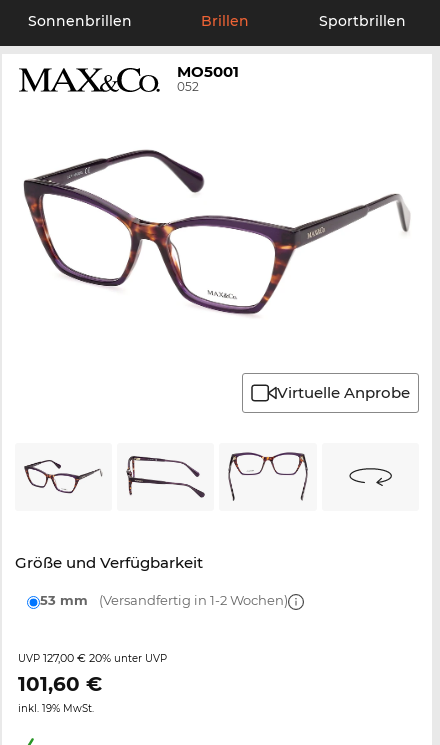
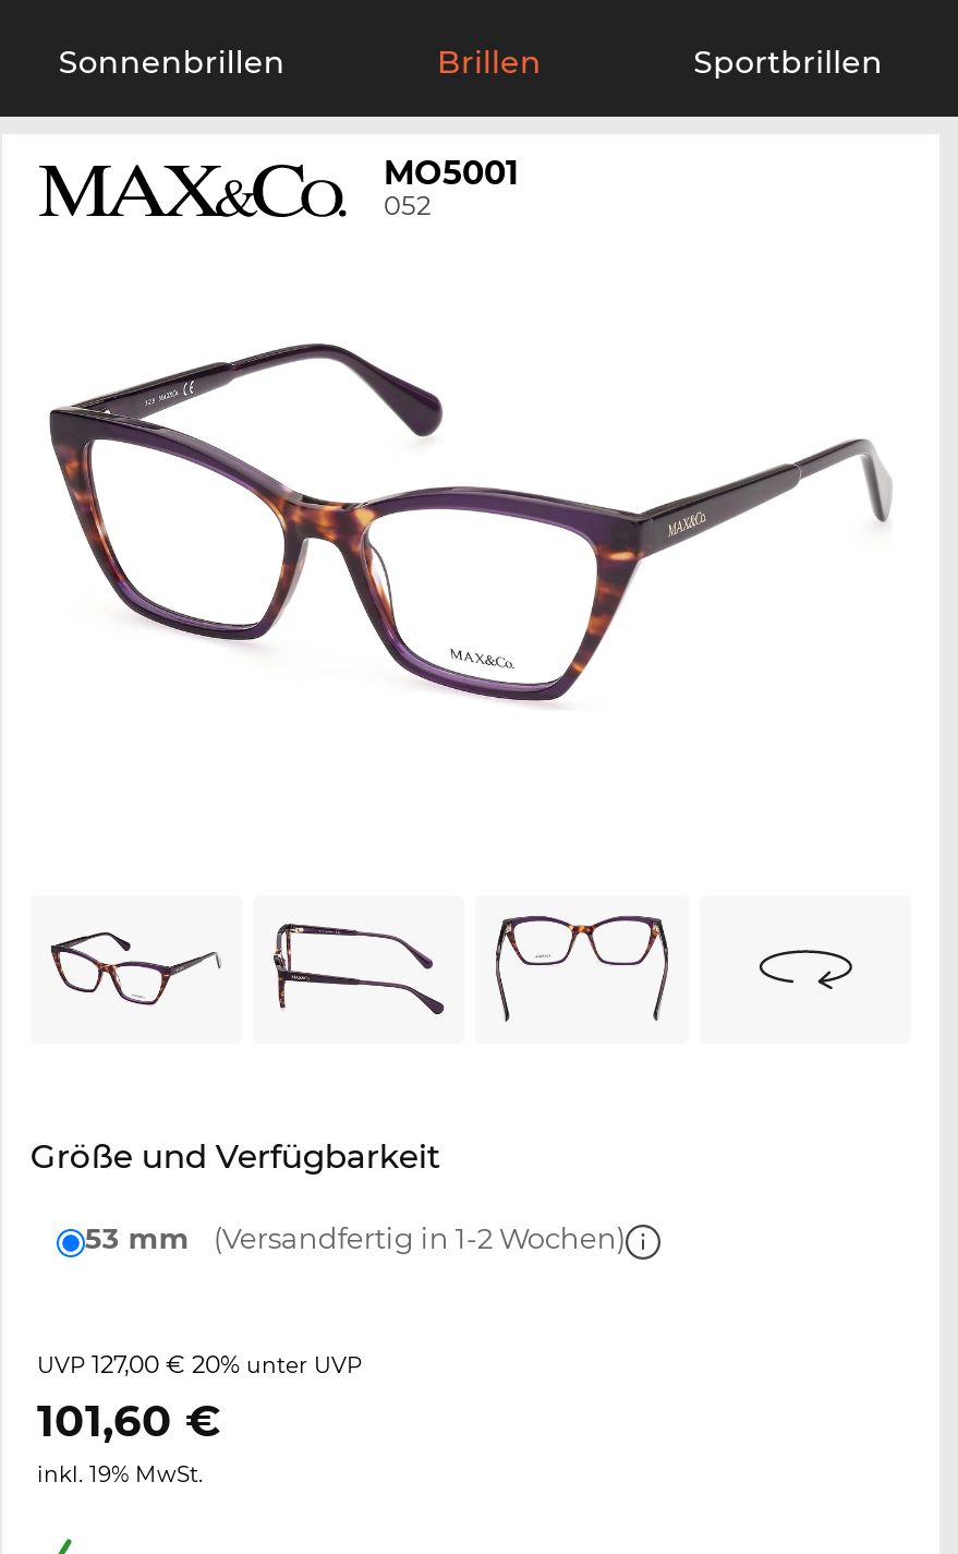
- Virtuelle Anprobe
